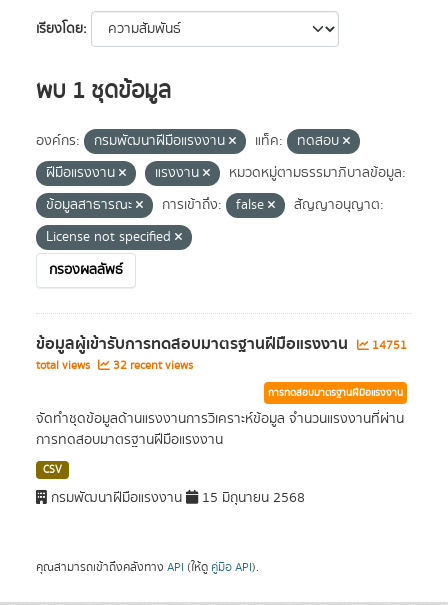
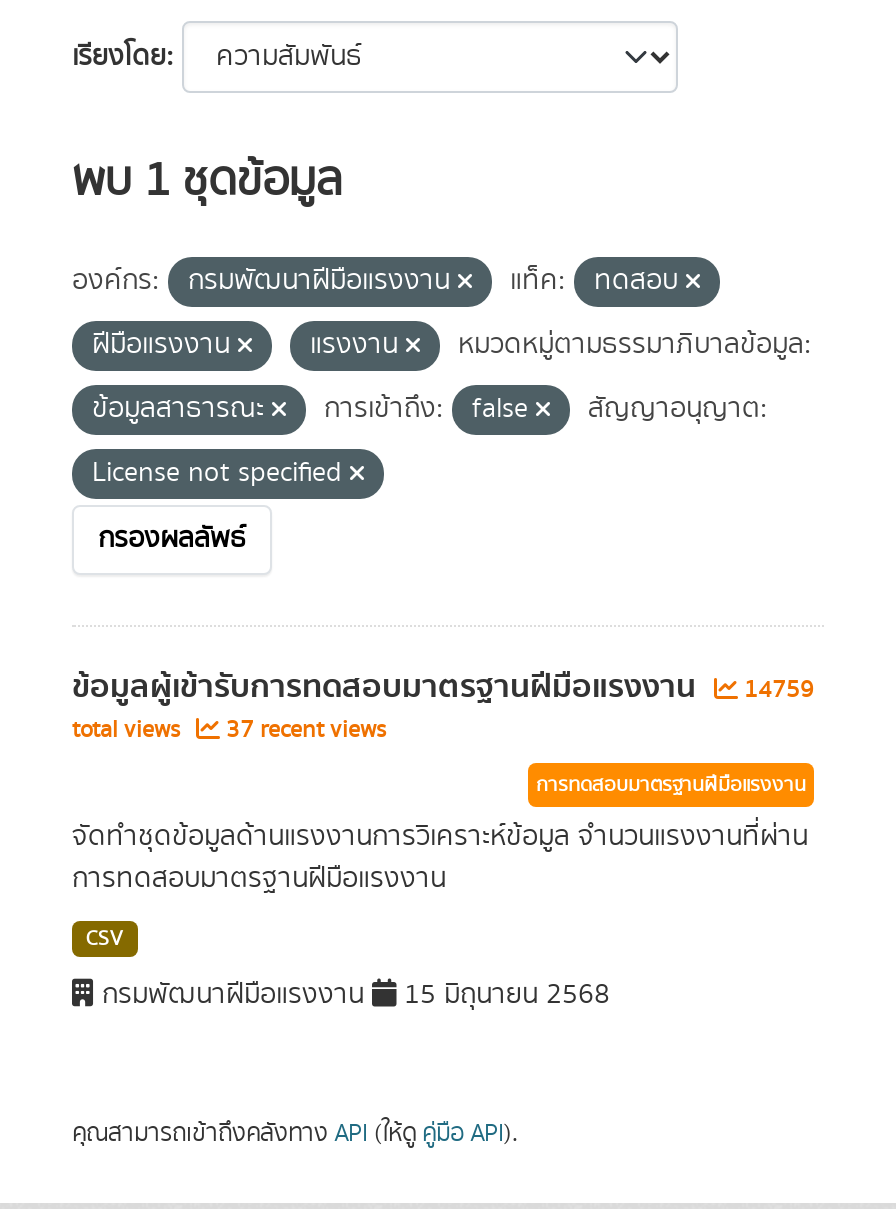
- ข้อมูลผู้เข้ารับการทดสอบมาตรฐานฝีมือแรงงาน 14751
+ ข้อมูลผู้เข้ารับการทดสอบมาตรฐานฝีมือแรงงาน 14759

- total views 32 recent views
+ total views 37 recent views
